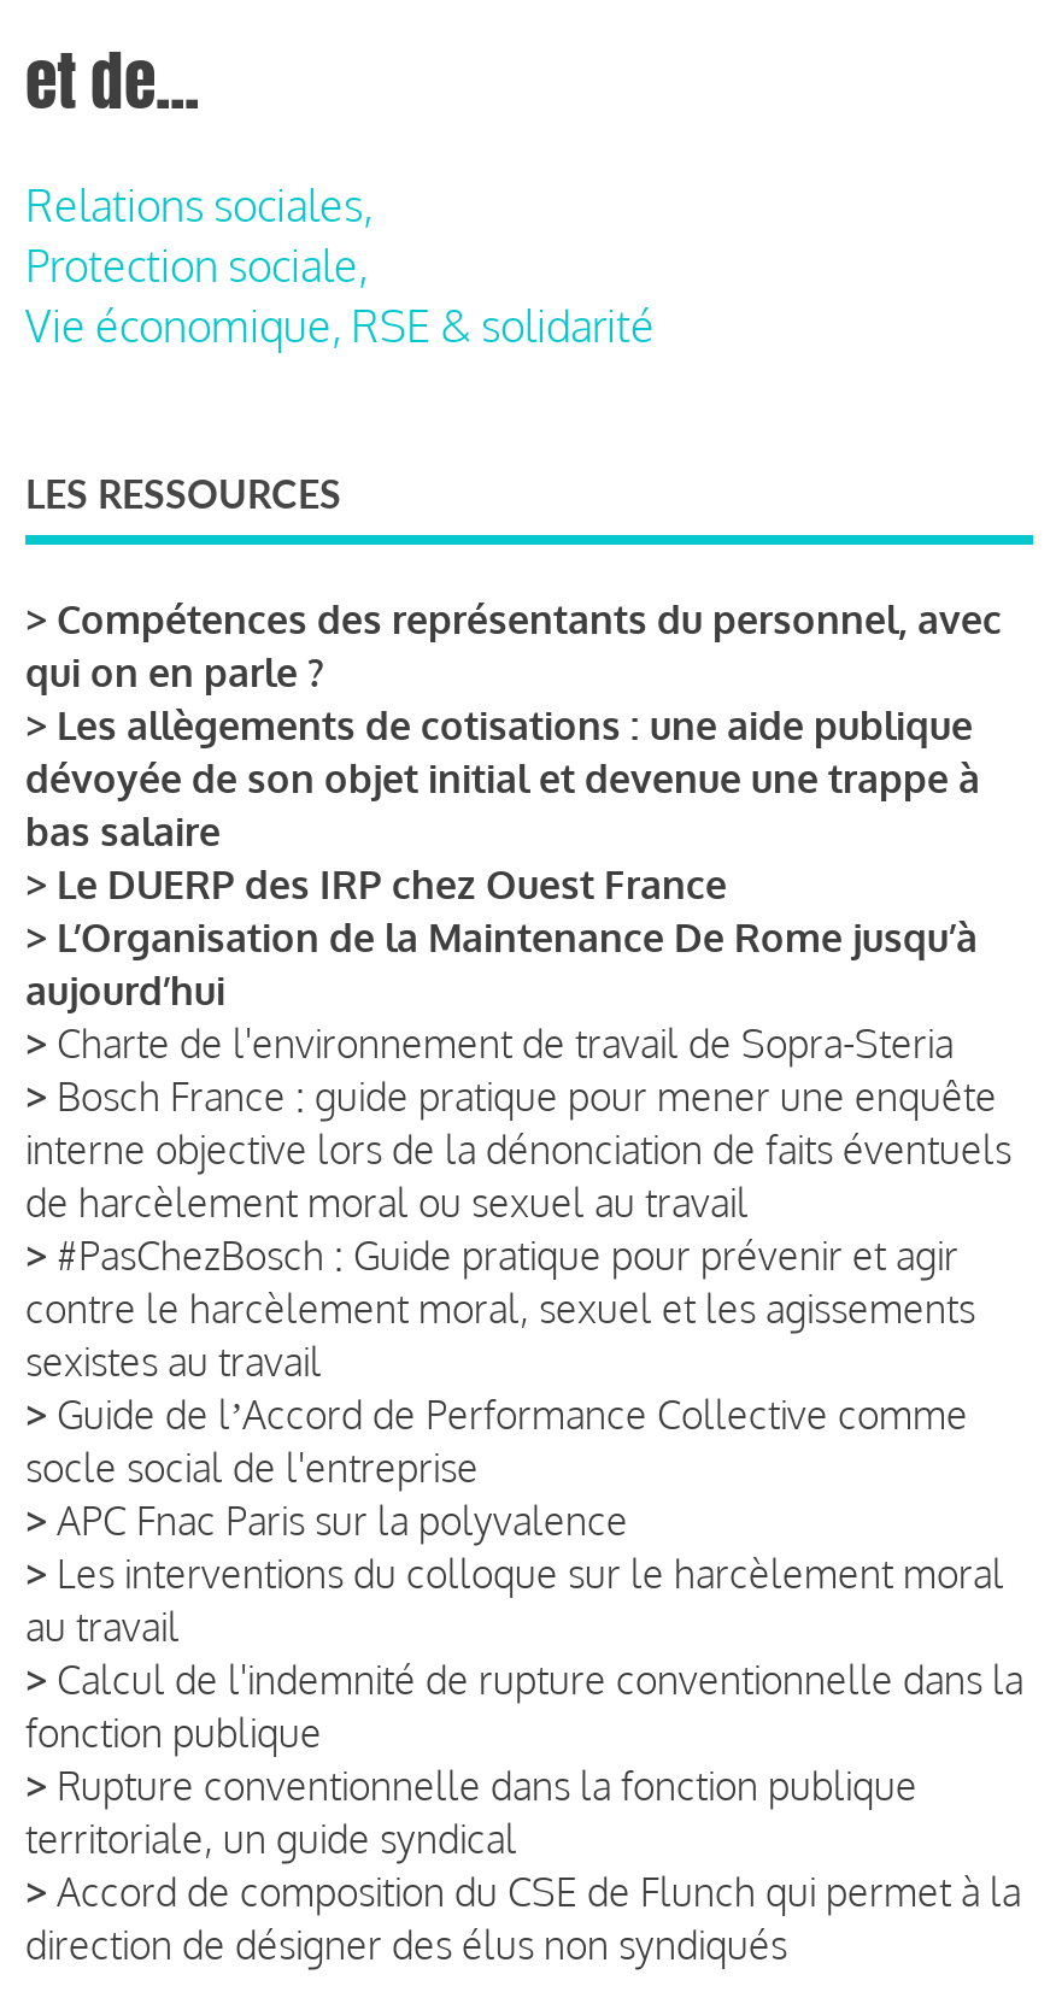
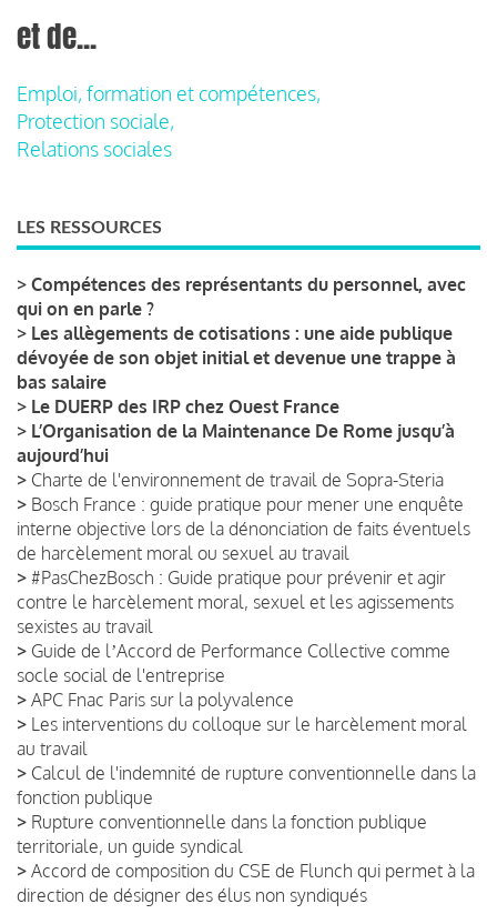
- Relations sociales,
+ Emploi, formation et compétences,

- Vie économique, RSE & solidarité
+ Relations sociales
